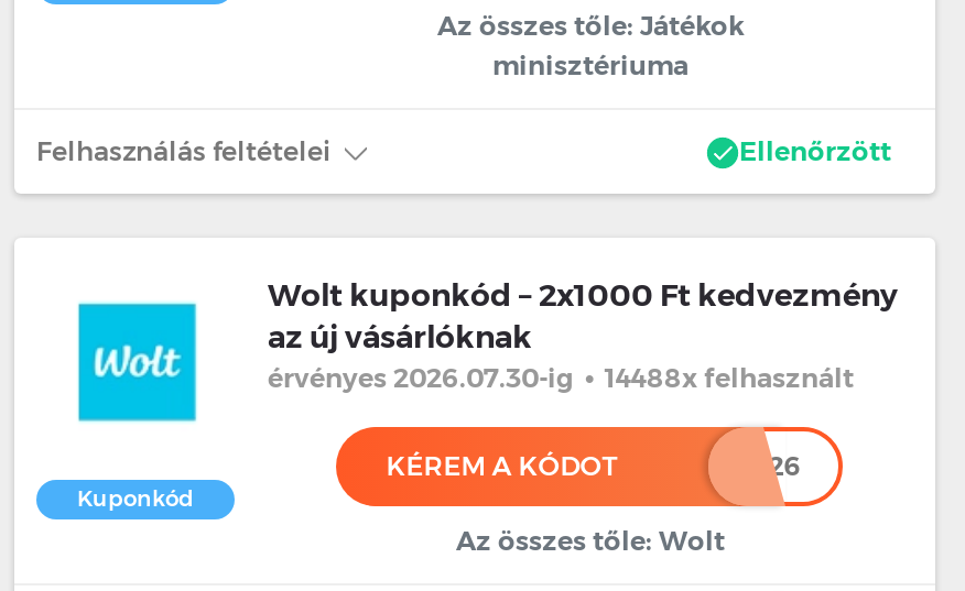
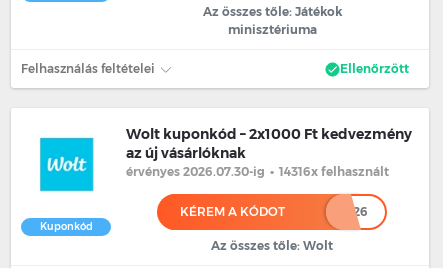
- érvényes 2026.07.30-ig • 14488x felhasznált
+ érvényes 2026.07.30-ig • 14316x felhasznált
